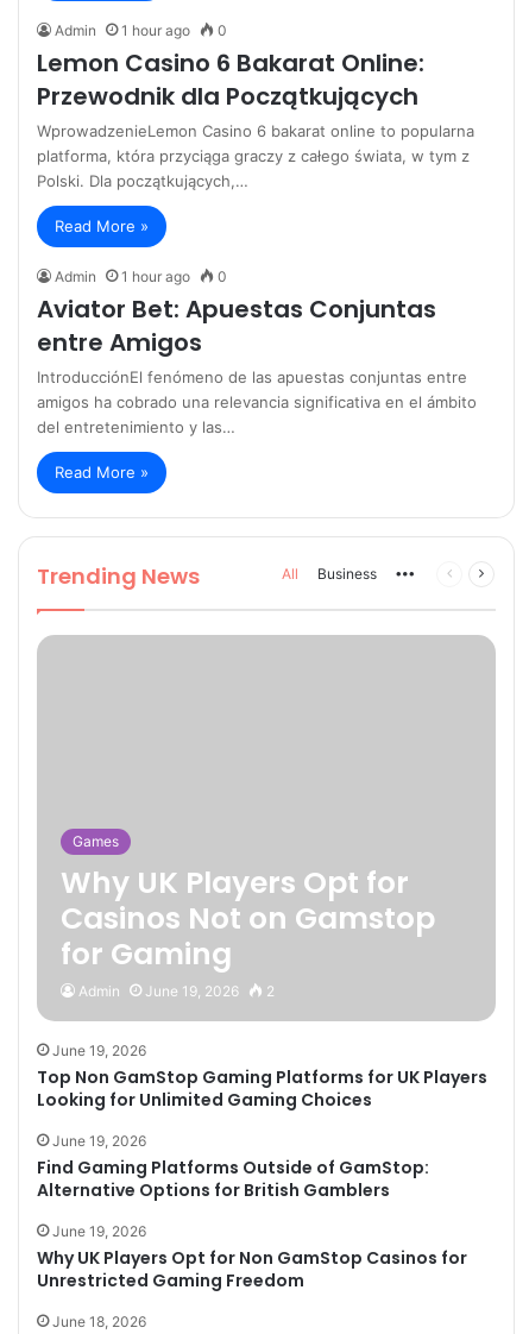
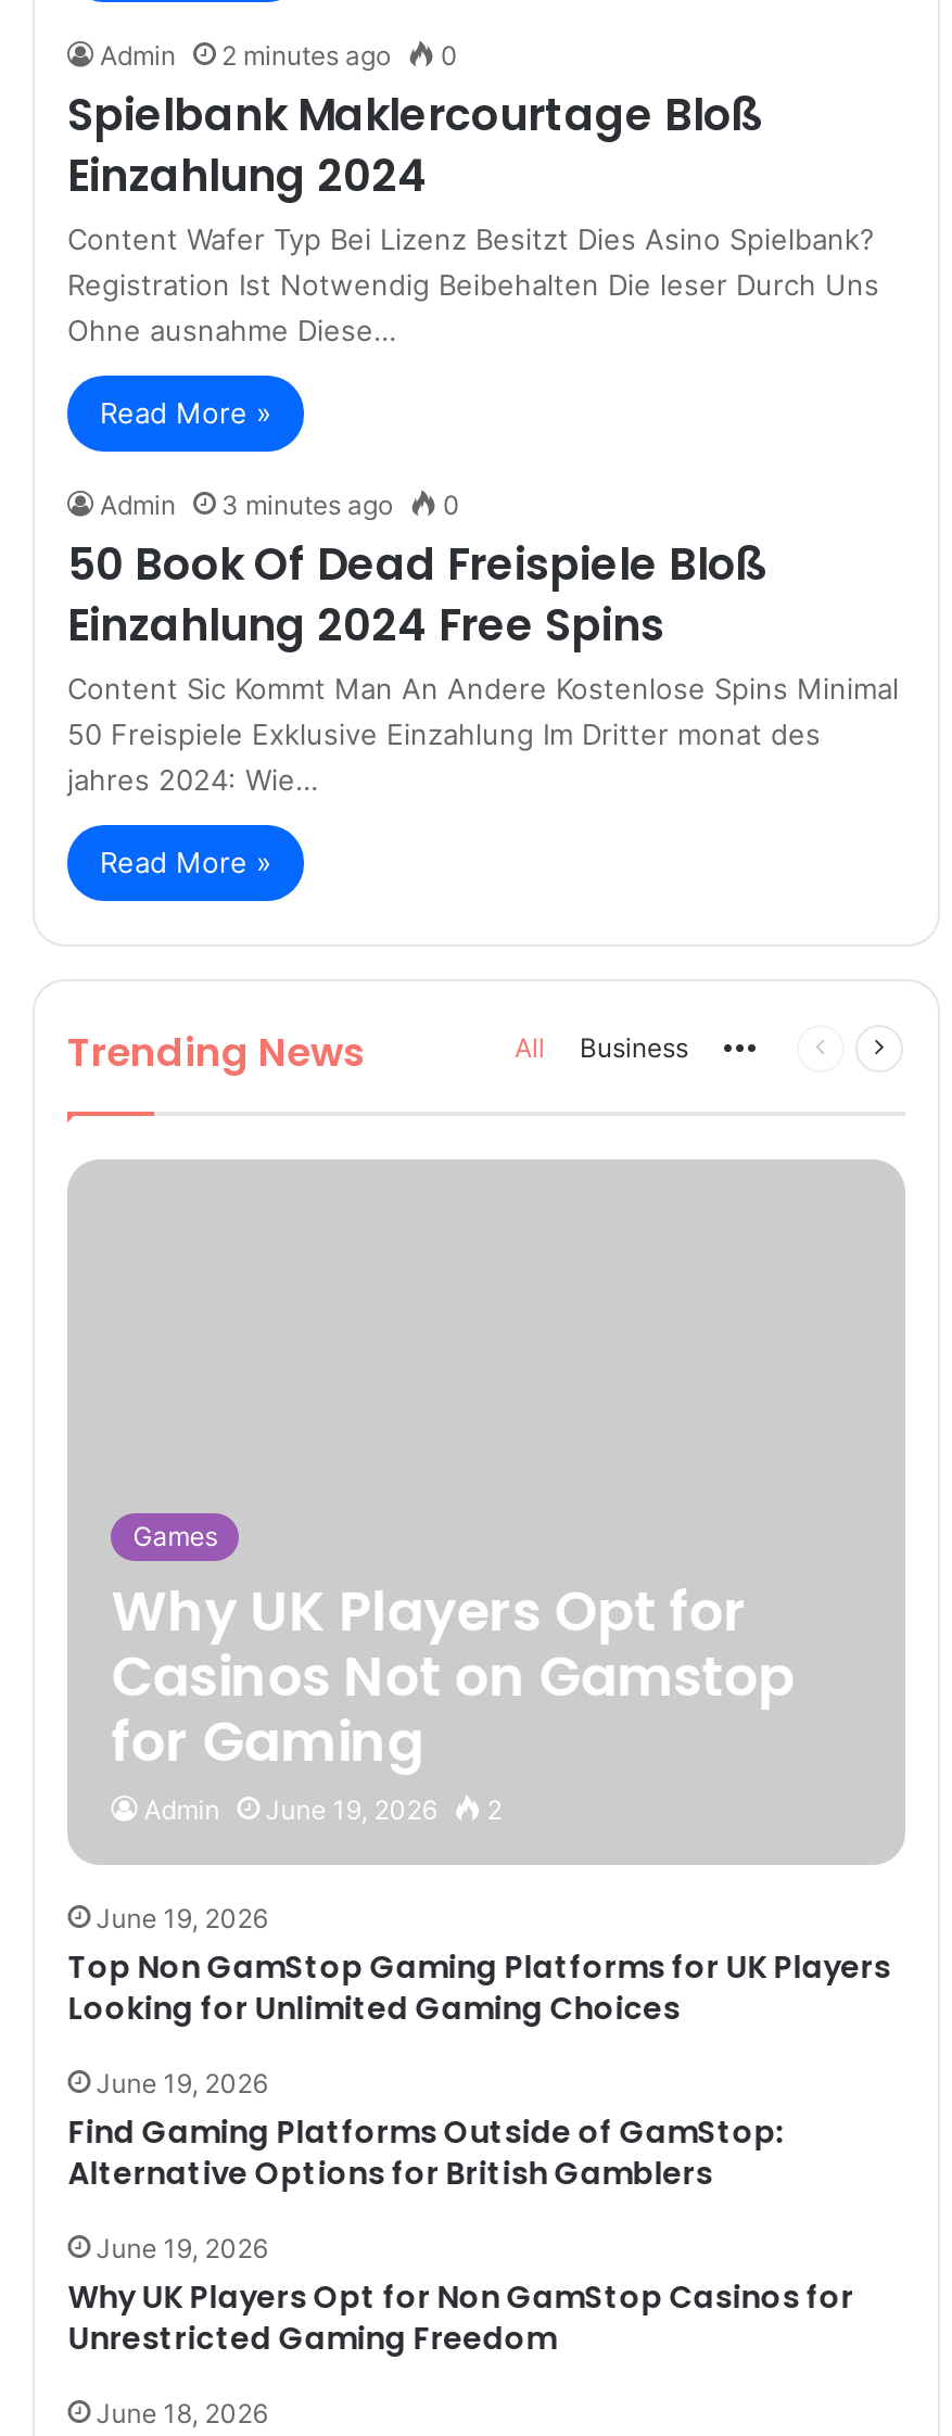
- Admin 1 hour ago 0
+ Admin 2 minutes ago 0

- Lemon Casino 6 Bakarat Online:
- Przewodnik dla Początkujących
- WprowadzenieLemon Casino 6 bakarat online to popularna
- platforma, która przyciąga graczy z całego świata, w tym z
- Polski. Dla początkujących,…
+ Spielbank Maklercourtage Bloß
+ Einzahlung 2024
+ Content Wafer Typ Bei Lizenz Besitzt Dies Asino Spielbank?
+ Registration Ist Notwendig Beibehalten Die leser Durch Uns
+ Ohne ausnahme Diese…

- Admin 1 hour ago 0
+ Admin 3 minutes ago 0

- Aviator Bet: Apuestas Conjuntas
- entre Amigos
- IntroducciónEl fenómeno de las apuestas conjuntas entre
- amigos ha cobrado una relevancia significativa en el ámbito
- del entretenimiento y las…
+ 50 Book Of Dead Freispiele Bloß
+ Einzahlung 2024 Free Spins
+ Content Sic Kommt Man An Andere Kostenlose Spins Minimal
+ 50 Freispiele Exklusive Einzahlung Im Dritter monat des
+ jahres 2024: Wie…
